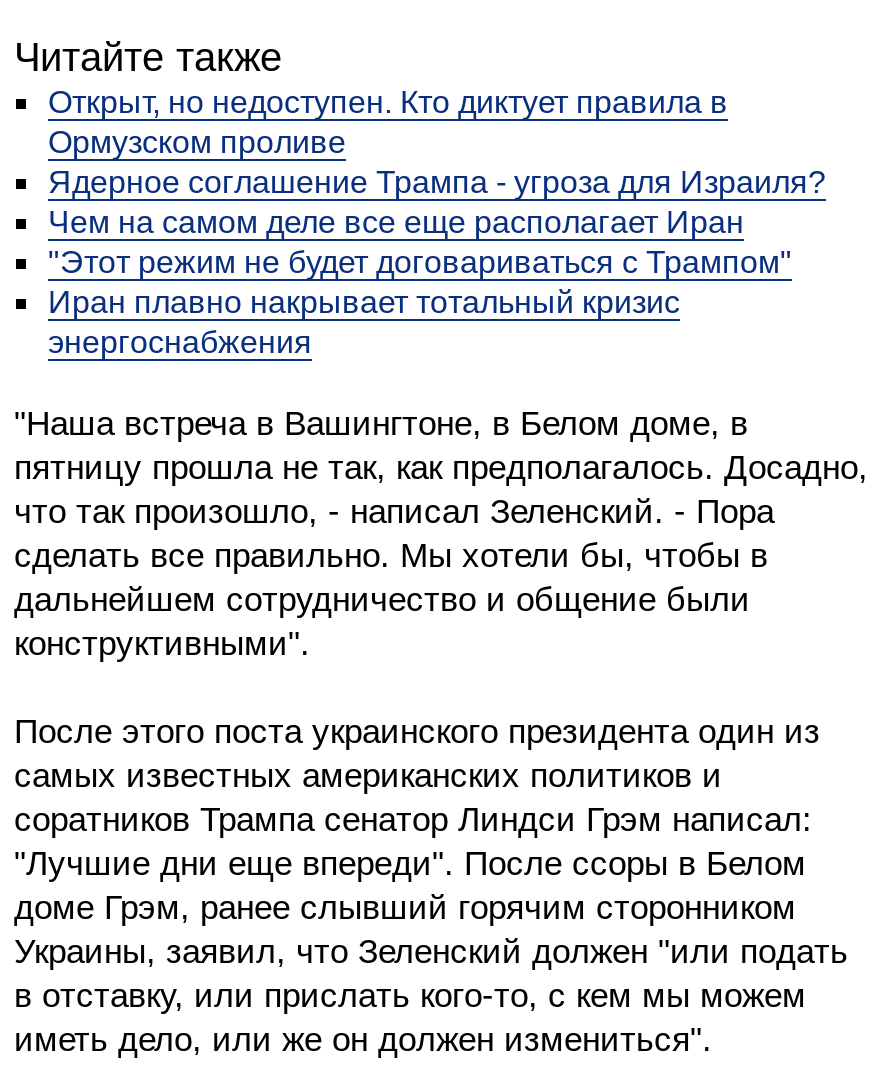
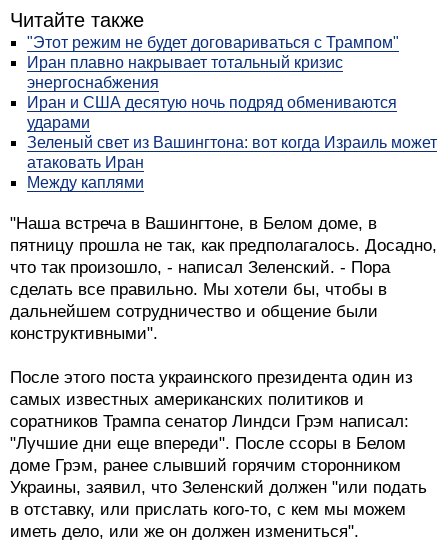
- Открыт, но недоступен. Кто диктует правила в
- Ормузском проливе
- Ядерное соглашение Трампа - угроза для Израиля?
- Чем на самом деле все еще располагает Иран

moved up: "Этот режим не будет договариваться с Трампом" | Иран плавно накрывает тотальный кризис | энергоснабжения

+ Иран и США десятую ночь подряд обмениваются
+ ударами
+ Зеленый свет из Вашингтона: вот когда Израиль может
+ атаковать Иран
+ Между каплями
